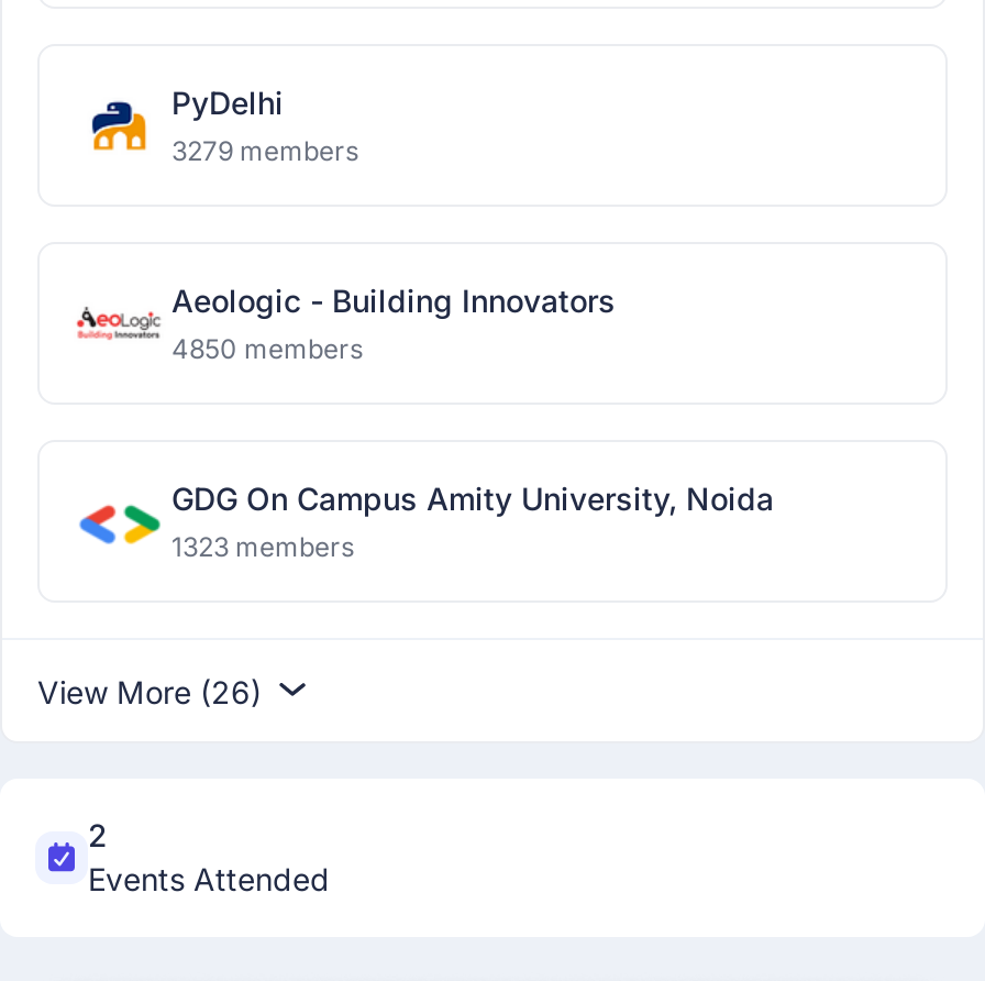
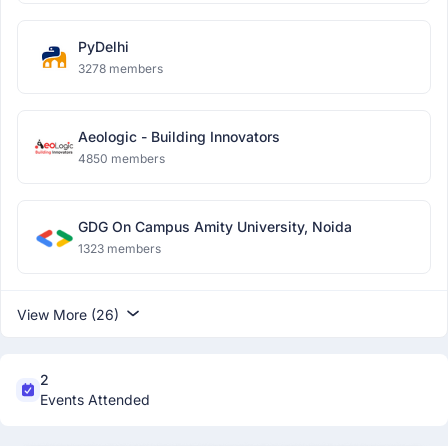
- 3279 members
+ 3278 members
